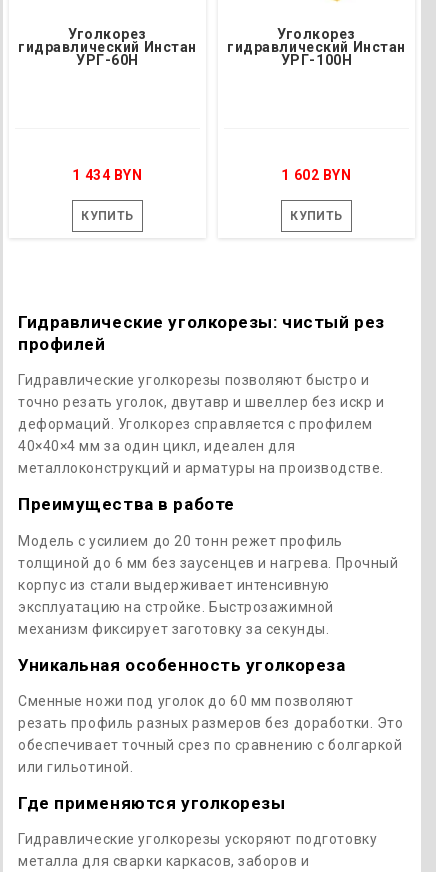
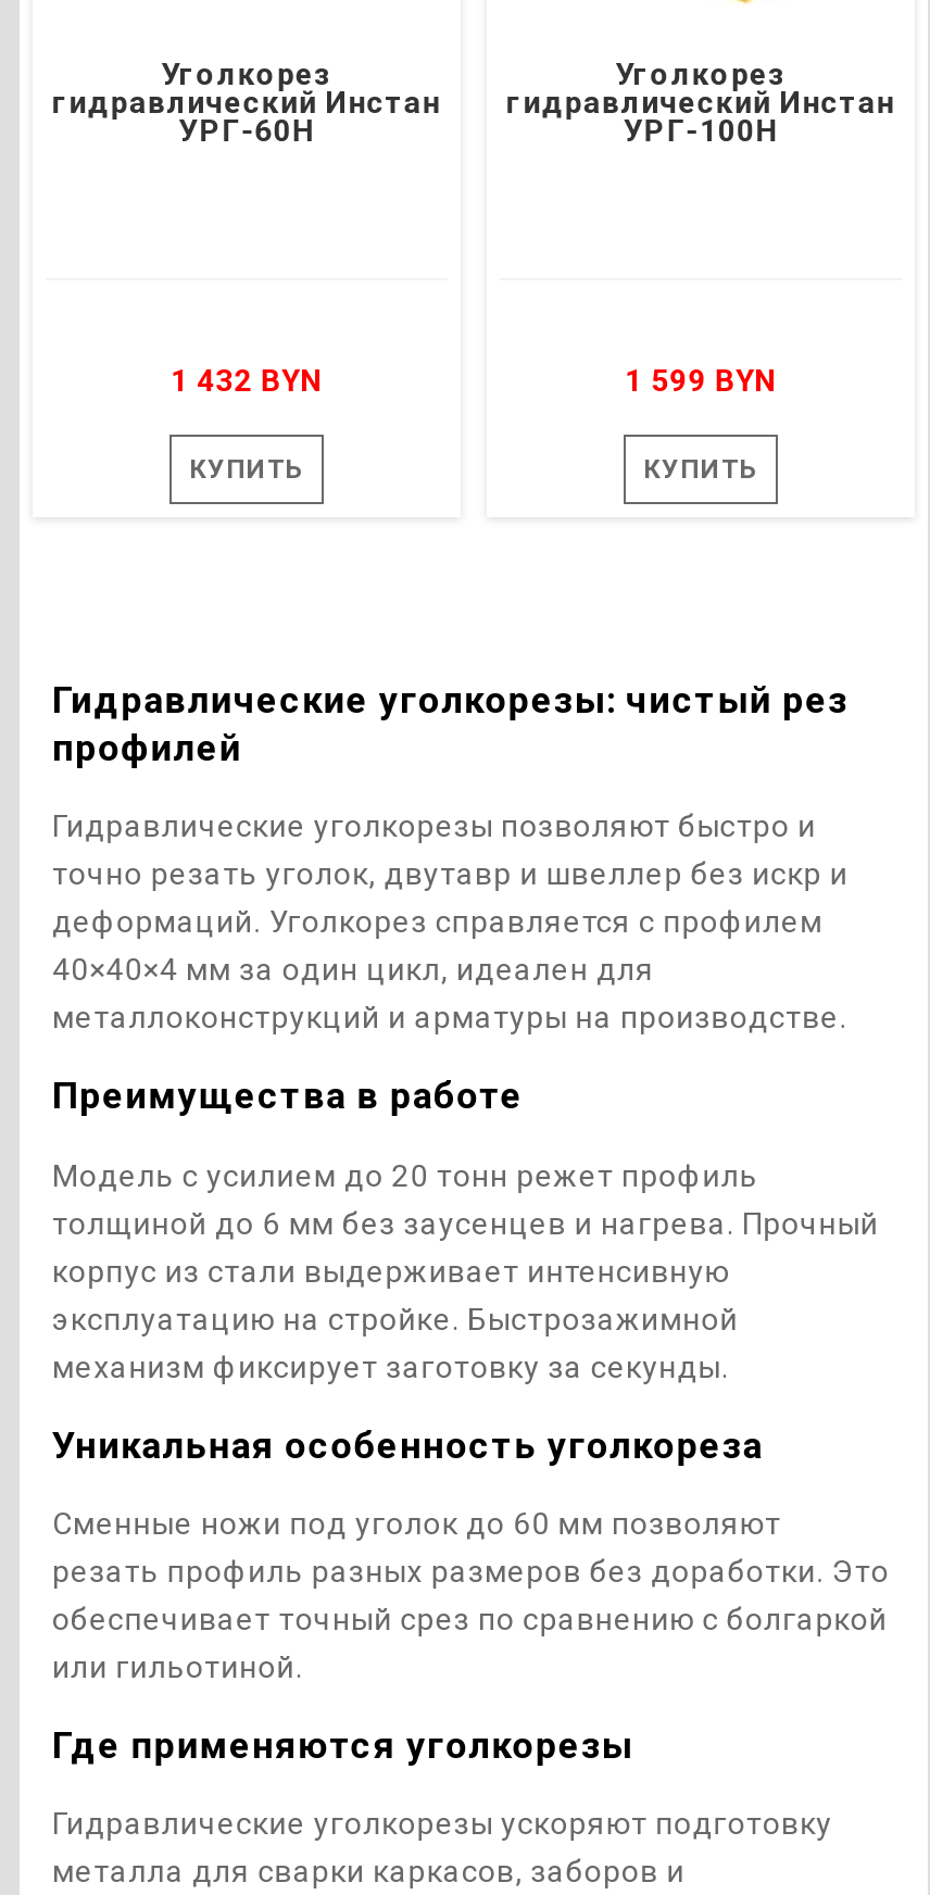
- 1 434 BYN
+ 1 432 BYN

- 1 602 BYN
+ 1 599 BYN
